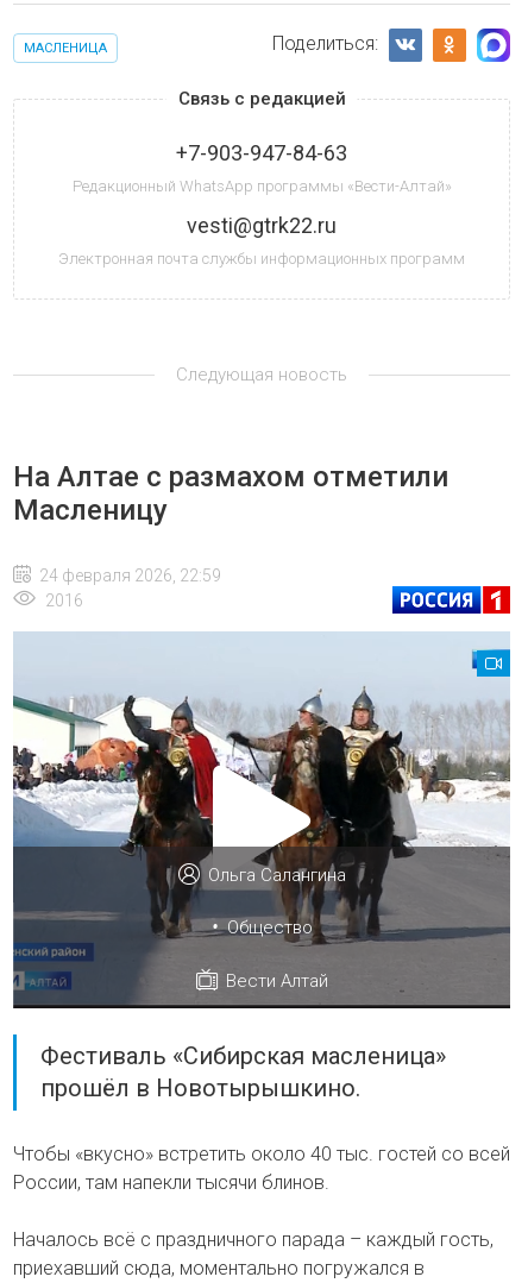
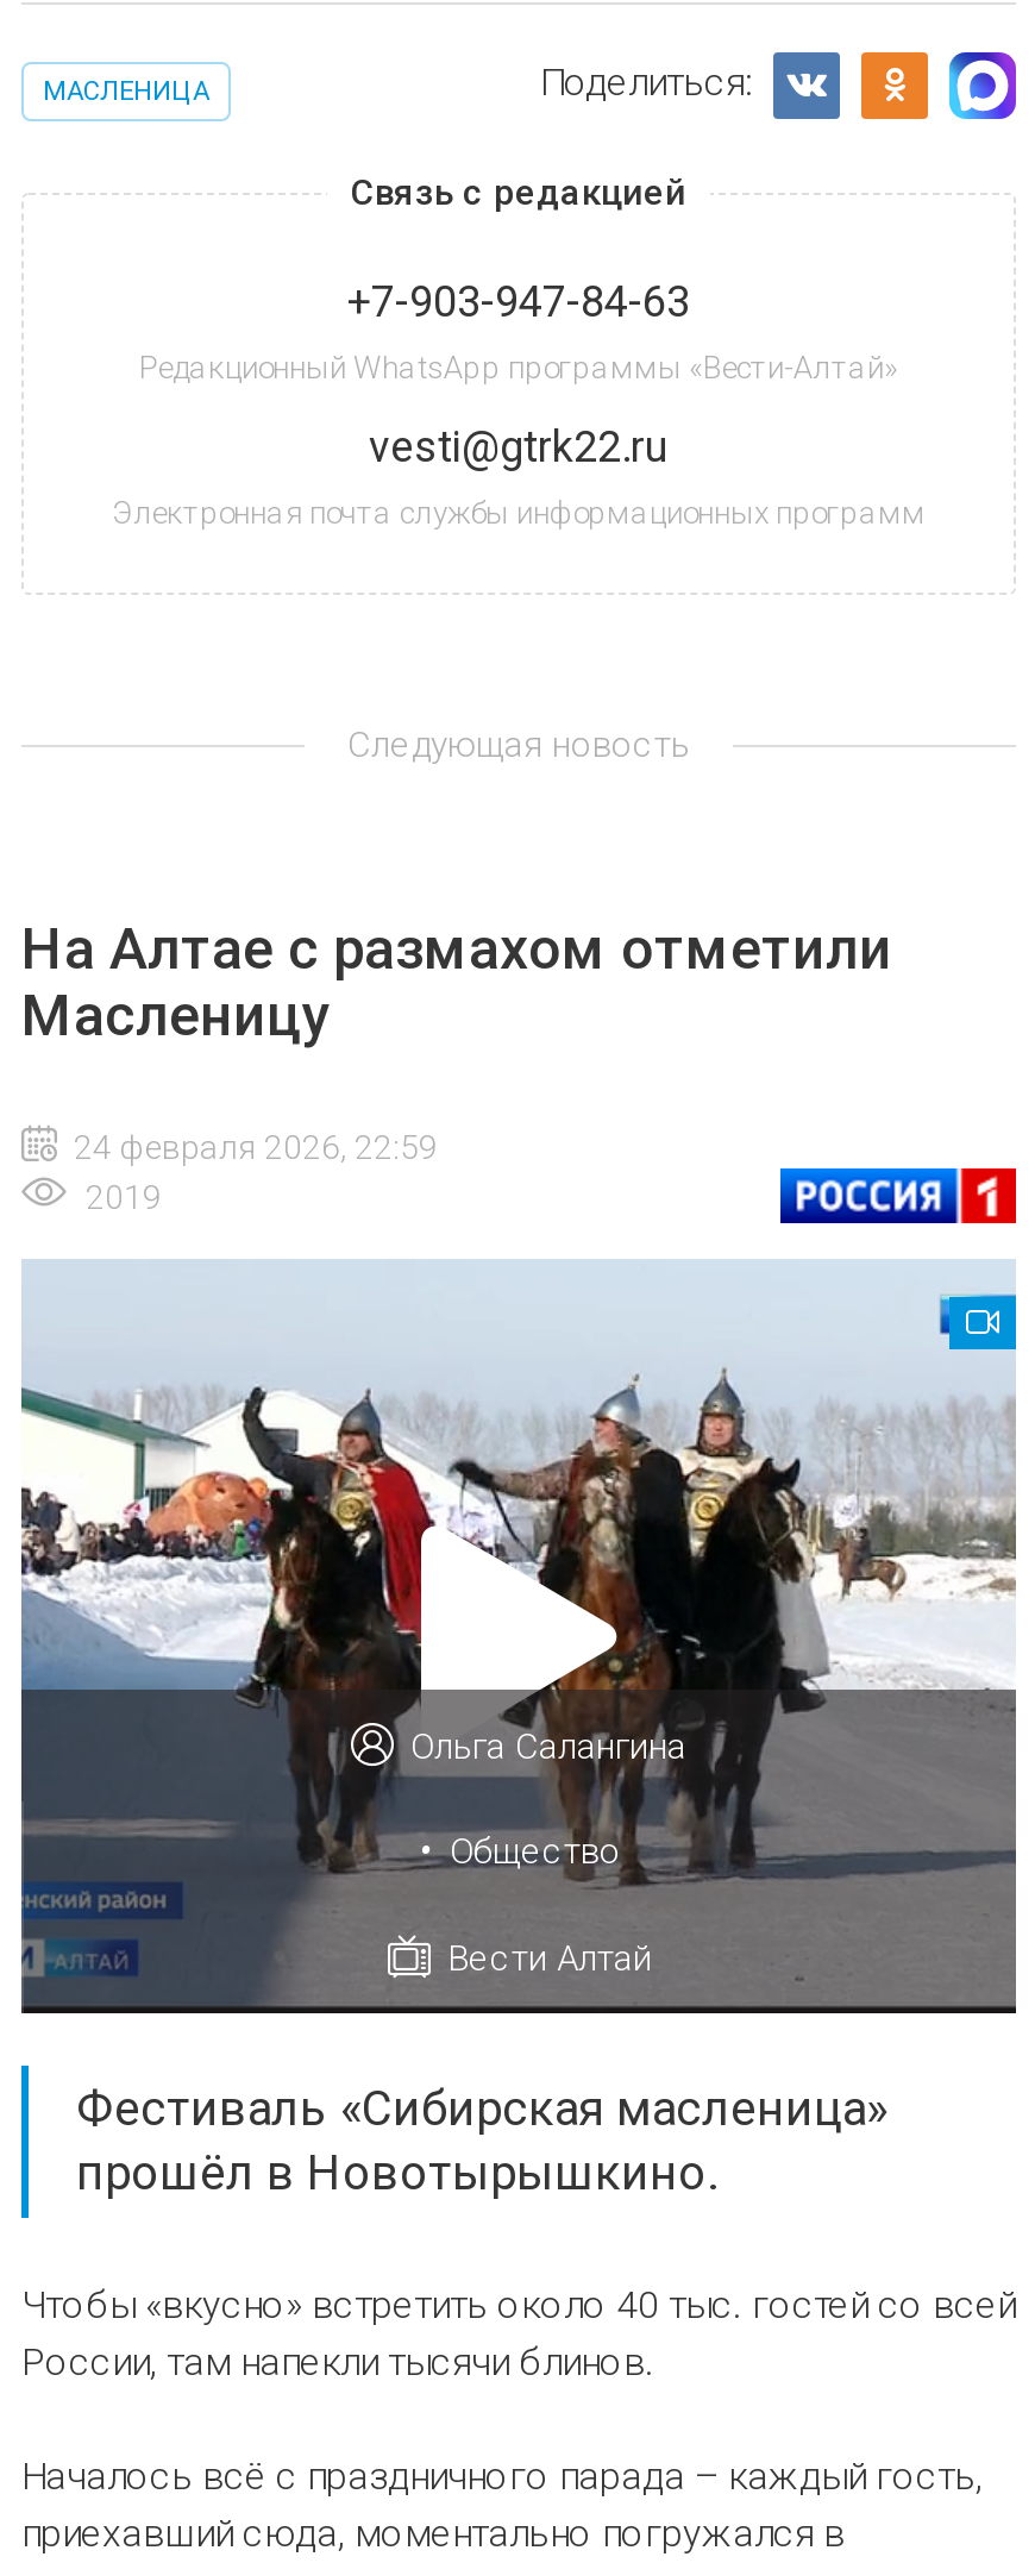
- 2016
+ 2019
